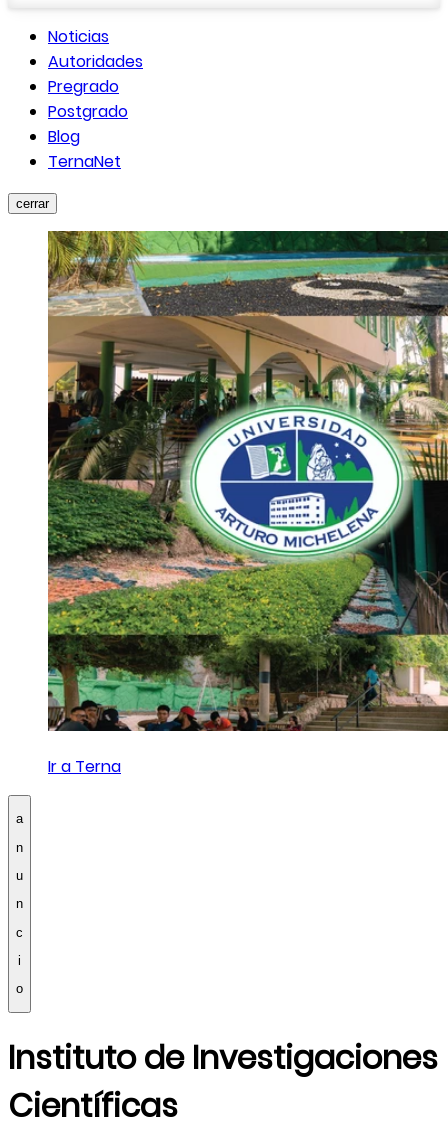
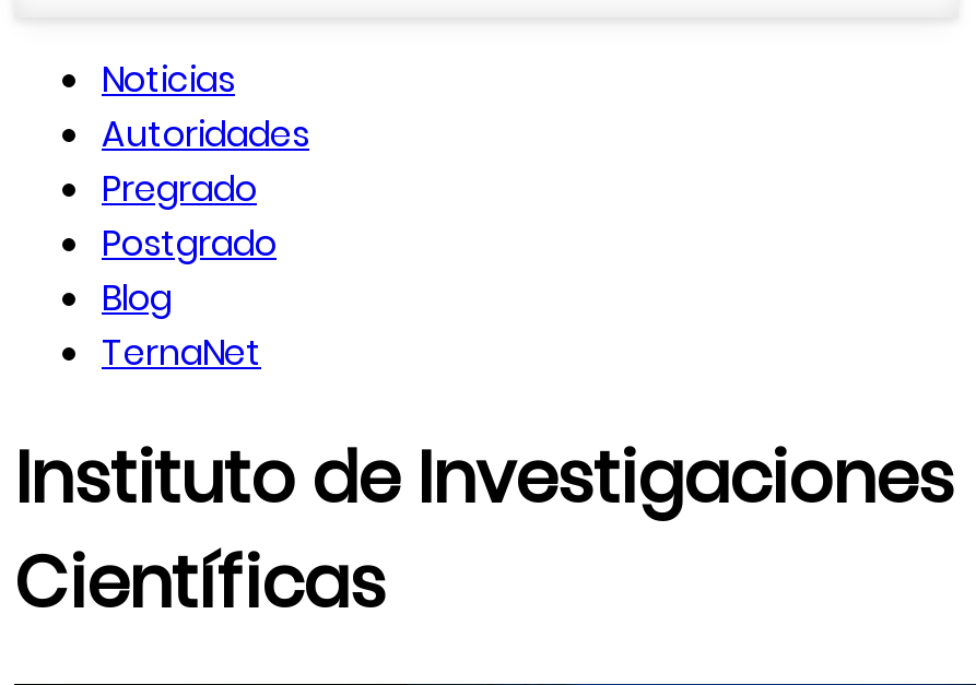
- cerrar

- [image]
- Ir a Terna
- a
- n
- u
- n
- c
- i
- o
